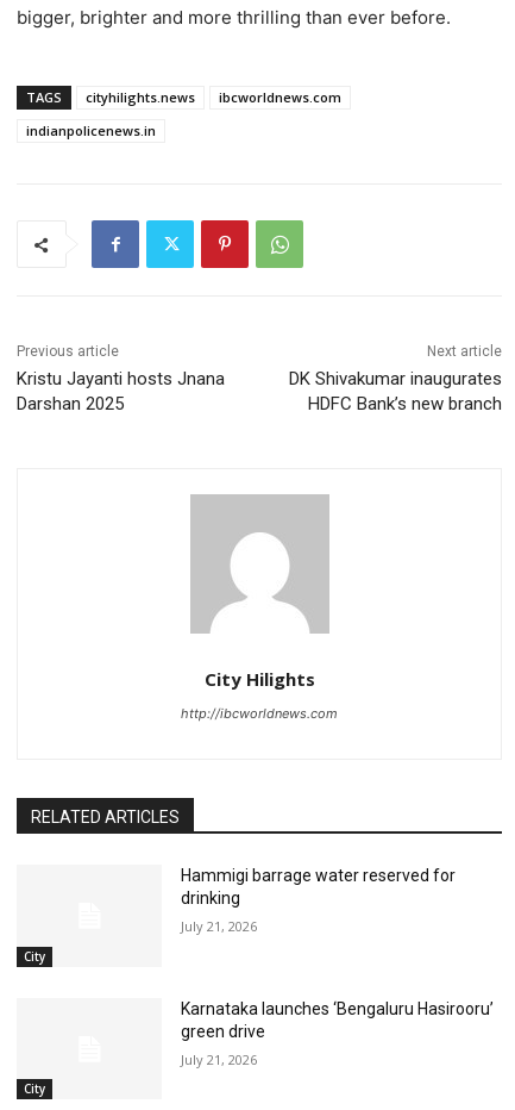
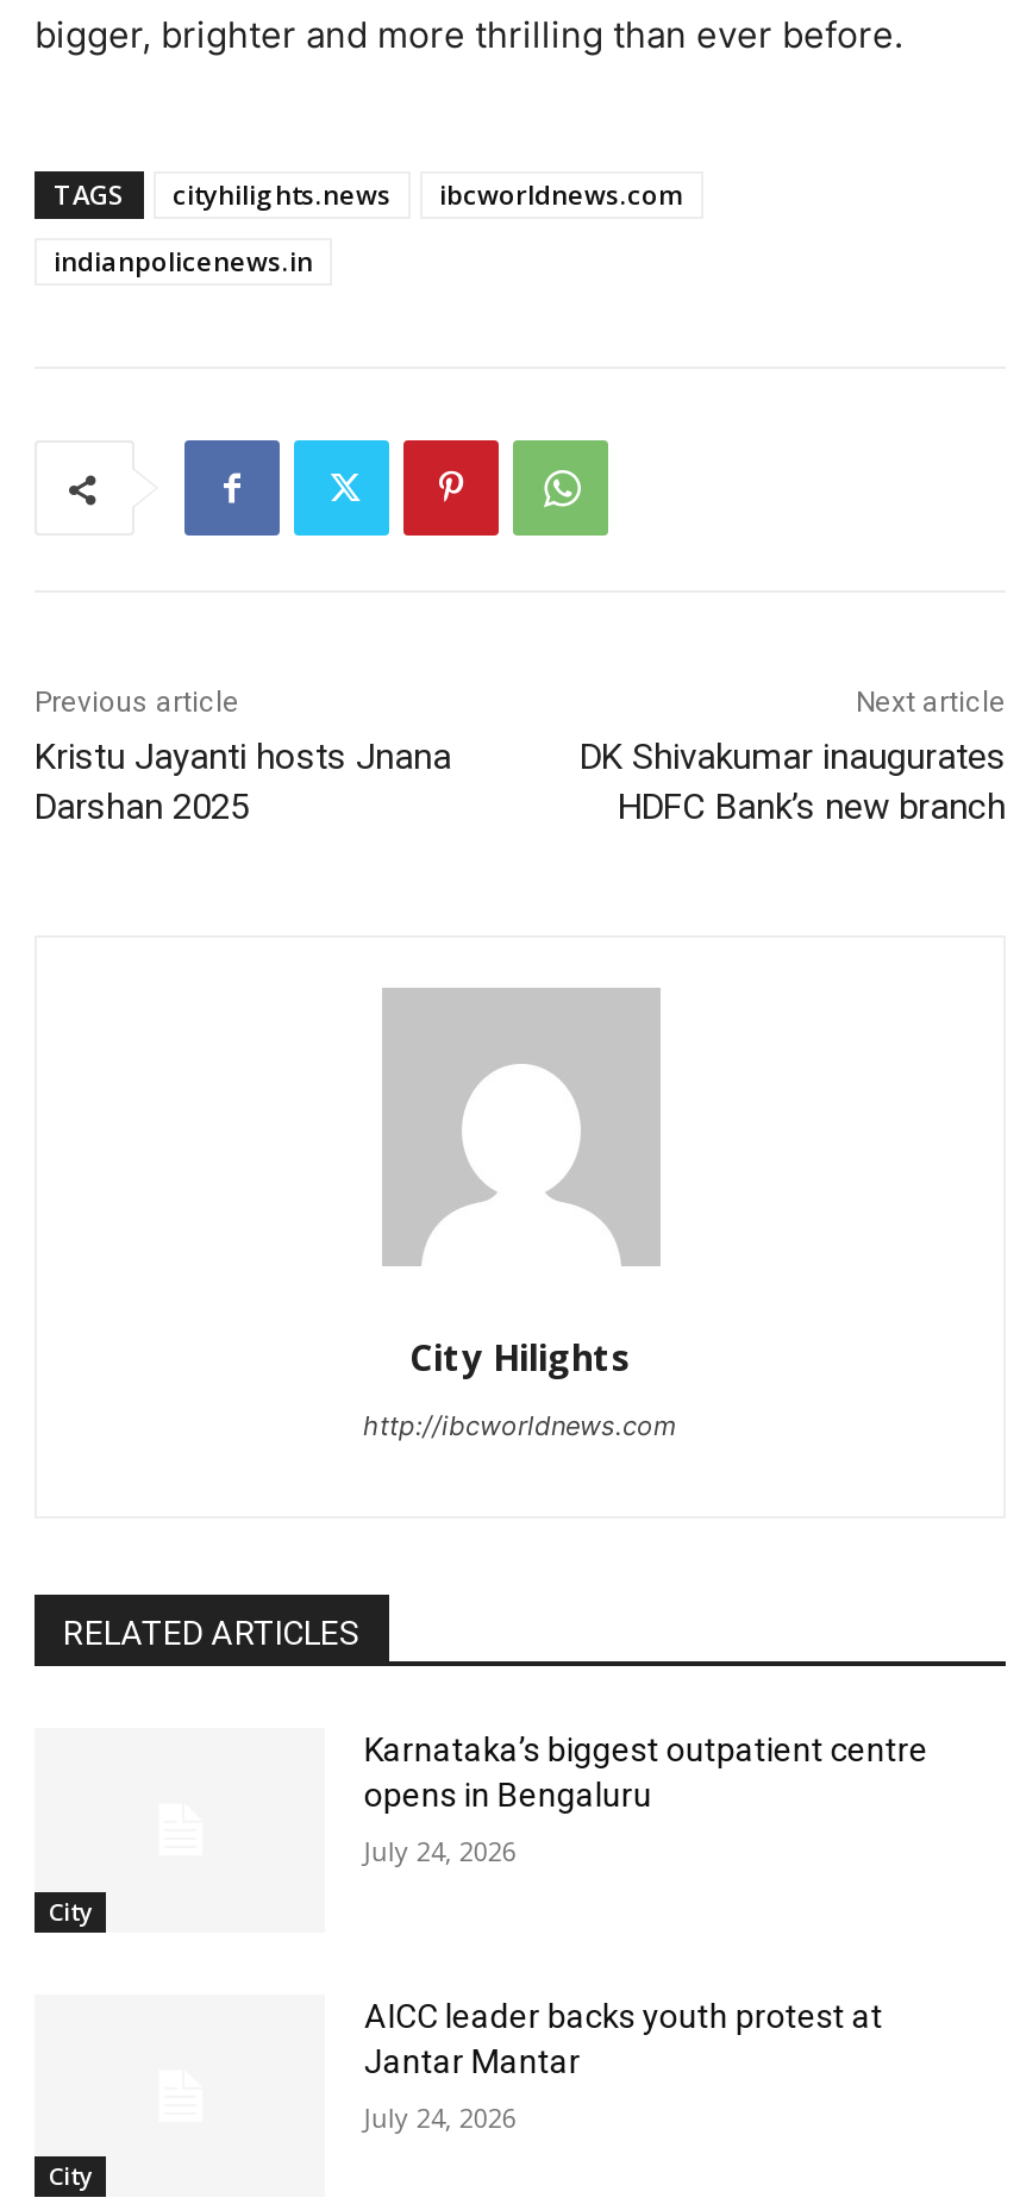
- Hammigi barrage water reserved for
- drinking
+ Karnataka’s biggest outpatient centre
+ opens in Bengaluru

- July 21, 2026
+ July 24, 2026

- Karnataka launches ‘Bengaluru Hasirooru’
- green drive
+ AICC leader backs youth protest at
+ Jantar Mantar

- July 21, 2026
+ July 24, 2026
